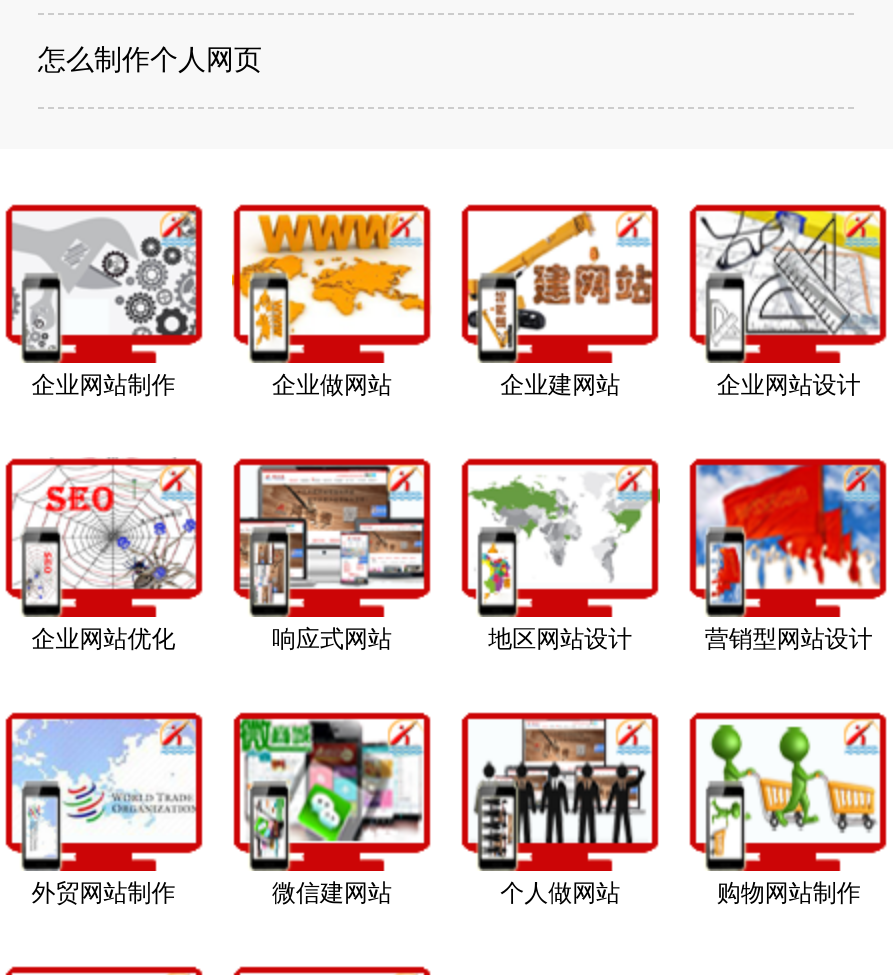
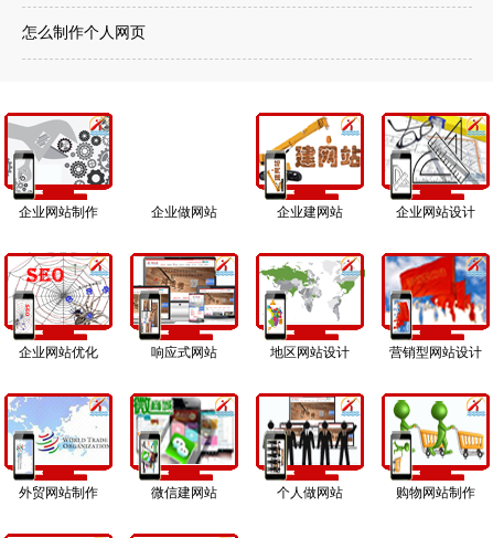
- [image]
